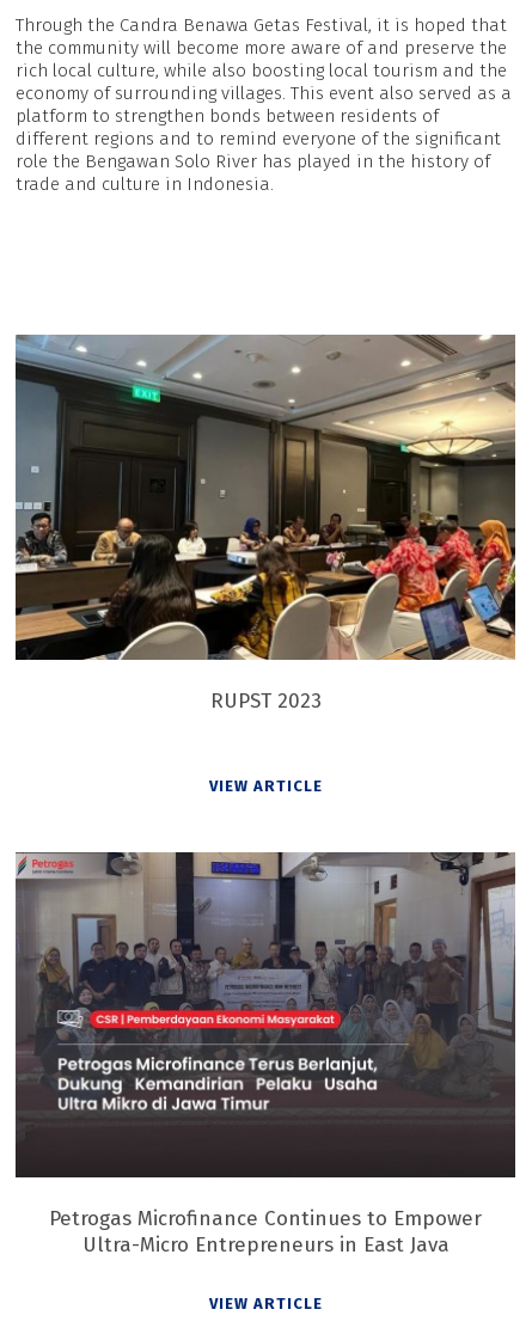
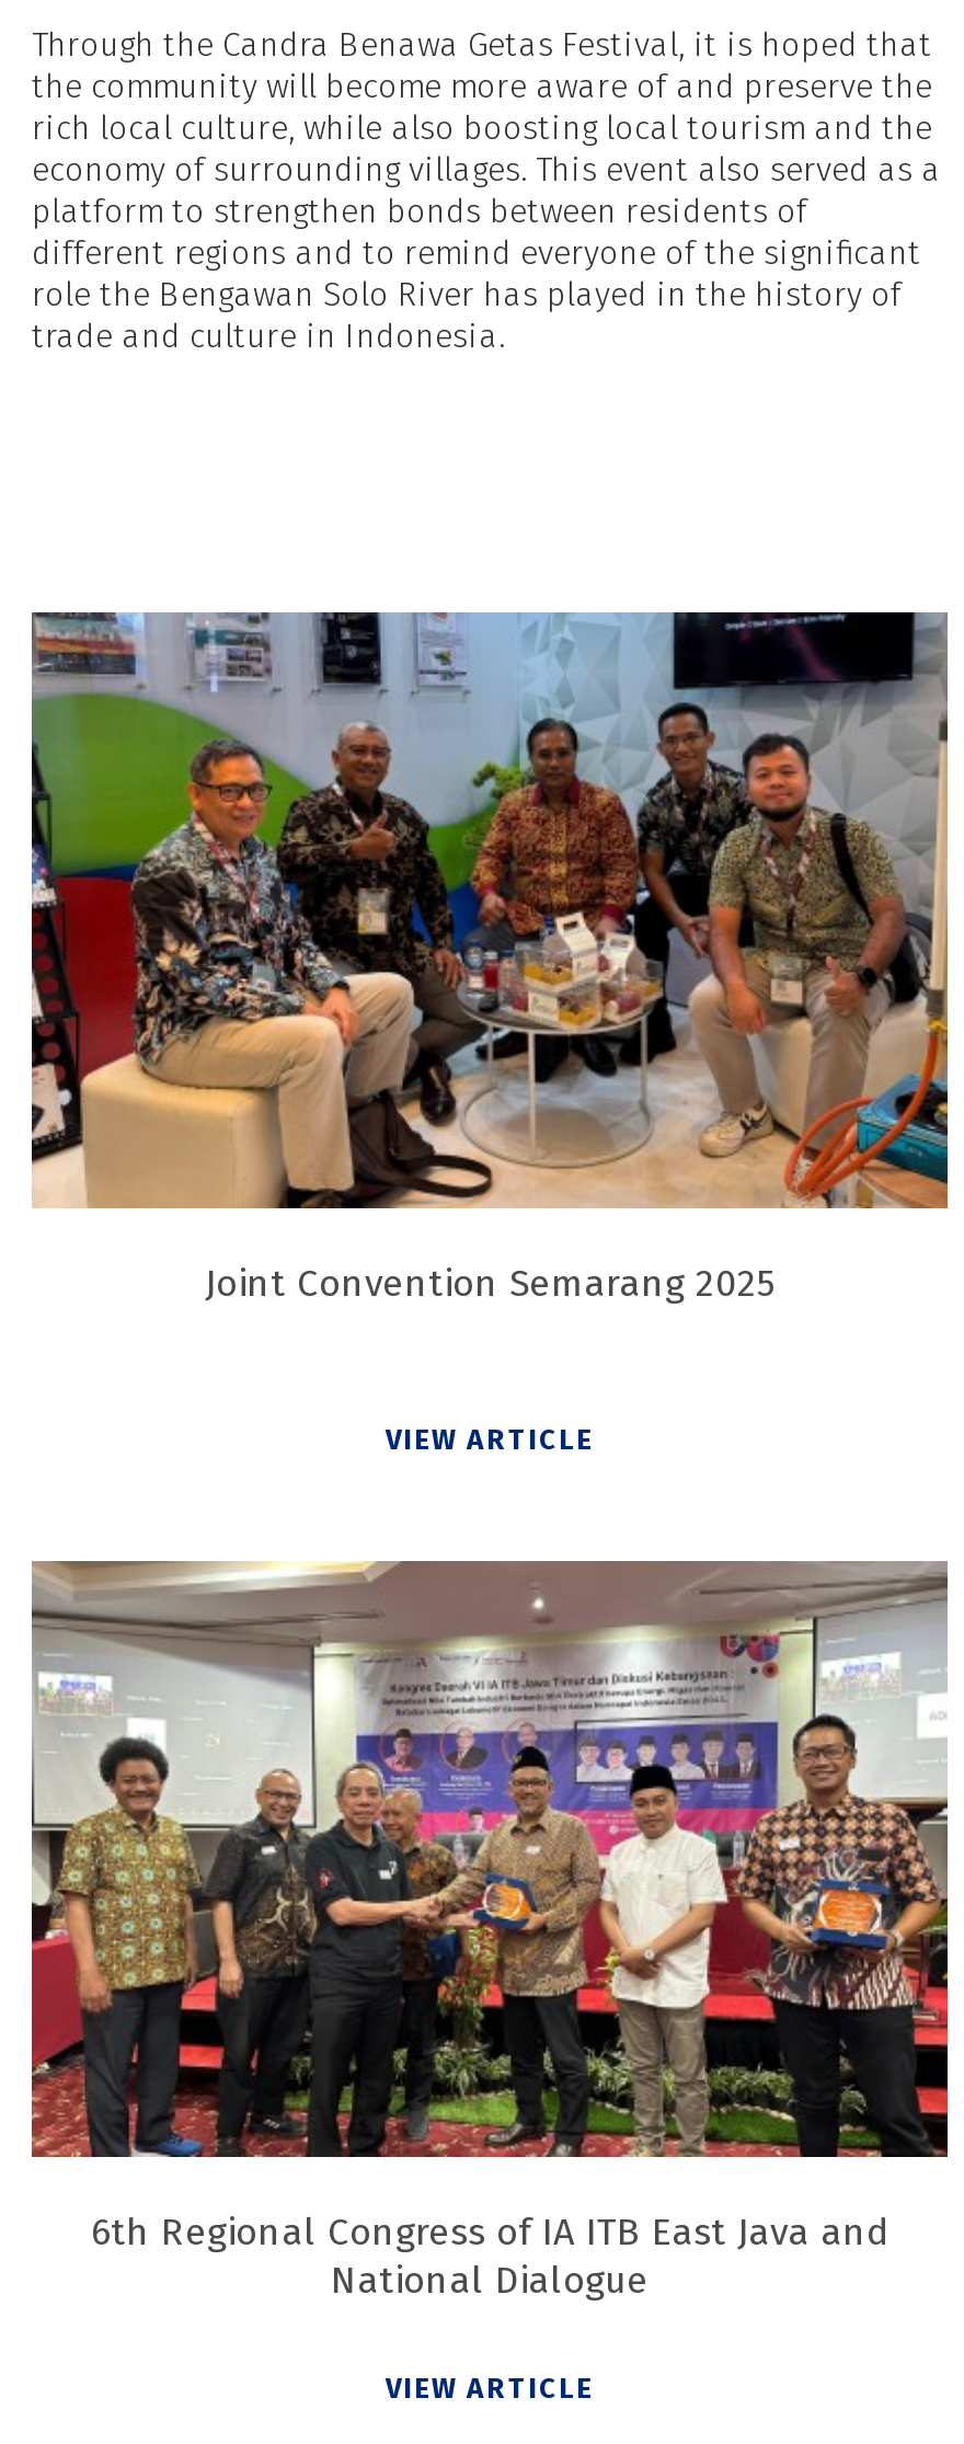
- [image]
- RUPST 2023
+ [image]
+ Joint Convention Semarang 2025

- [image]
- Petrogas Microfinance Continues to Empower
- Ultra-Micro Entrepreneurs in East Java
+ [image]
+ 6th Regional Congress of IA ITB East Java and
+ National Dialogue
